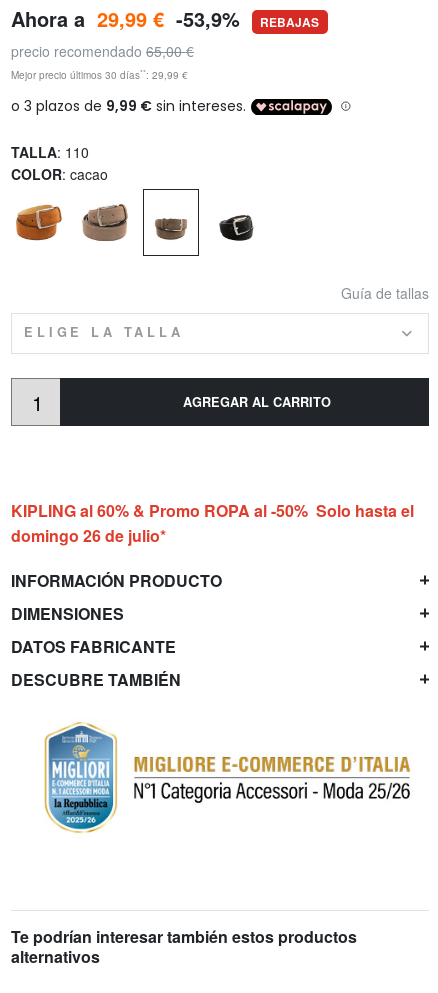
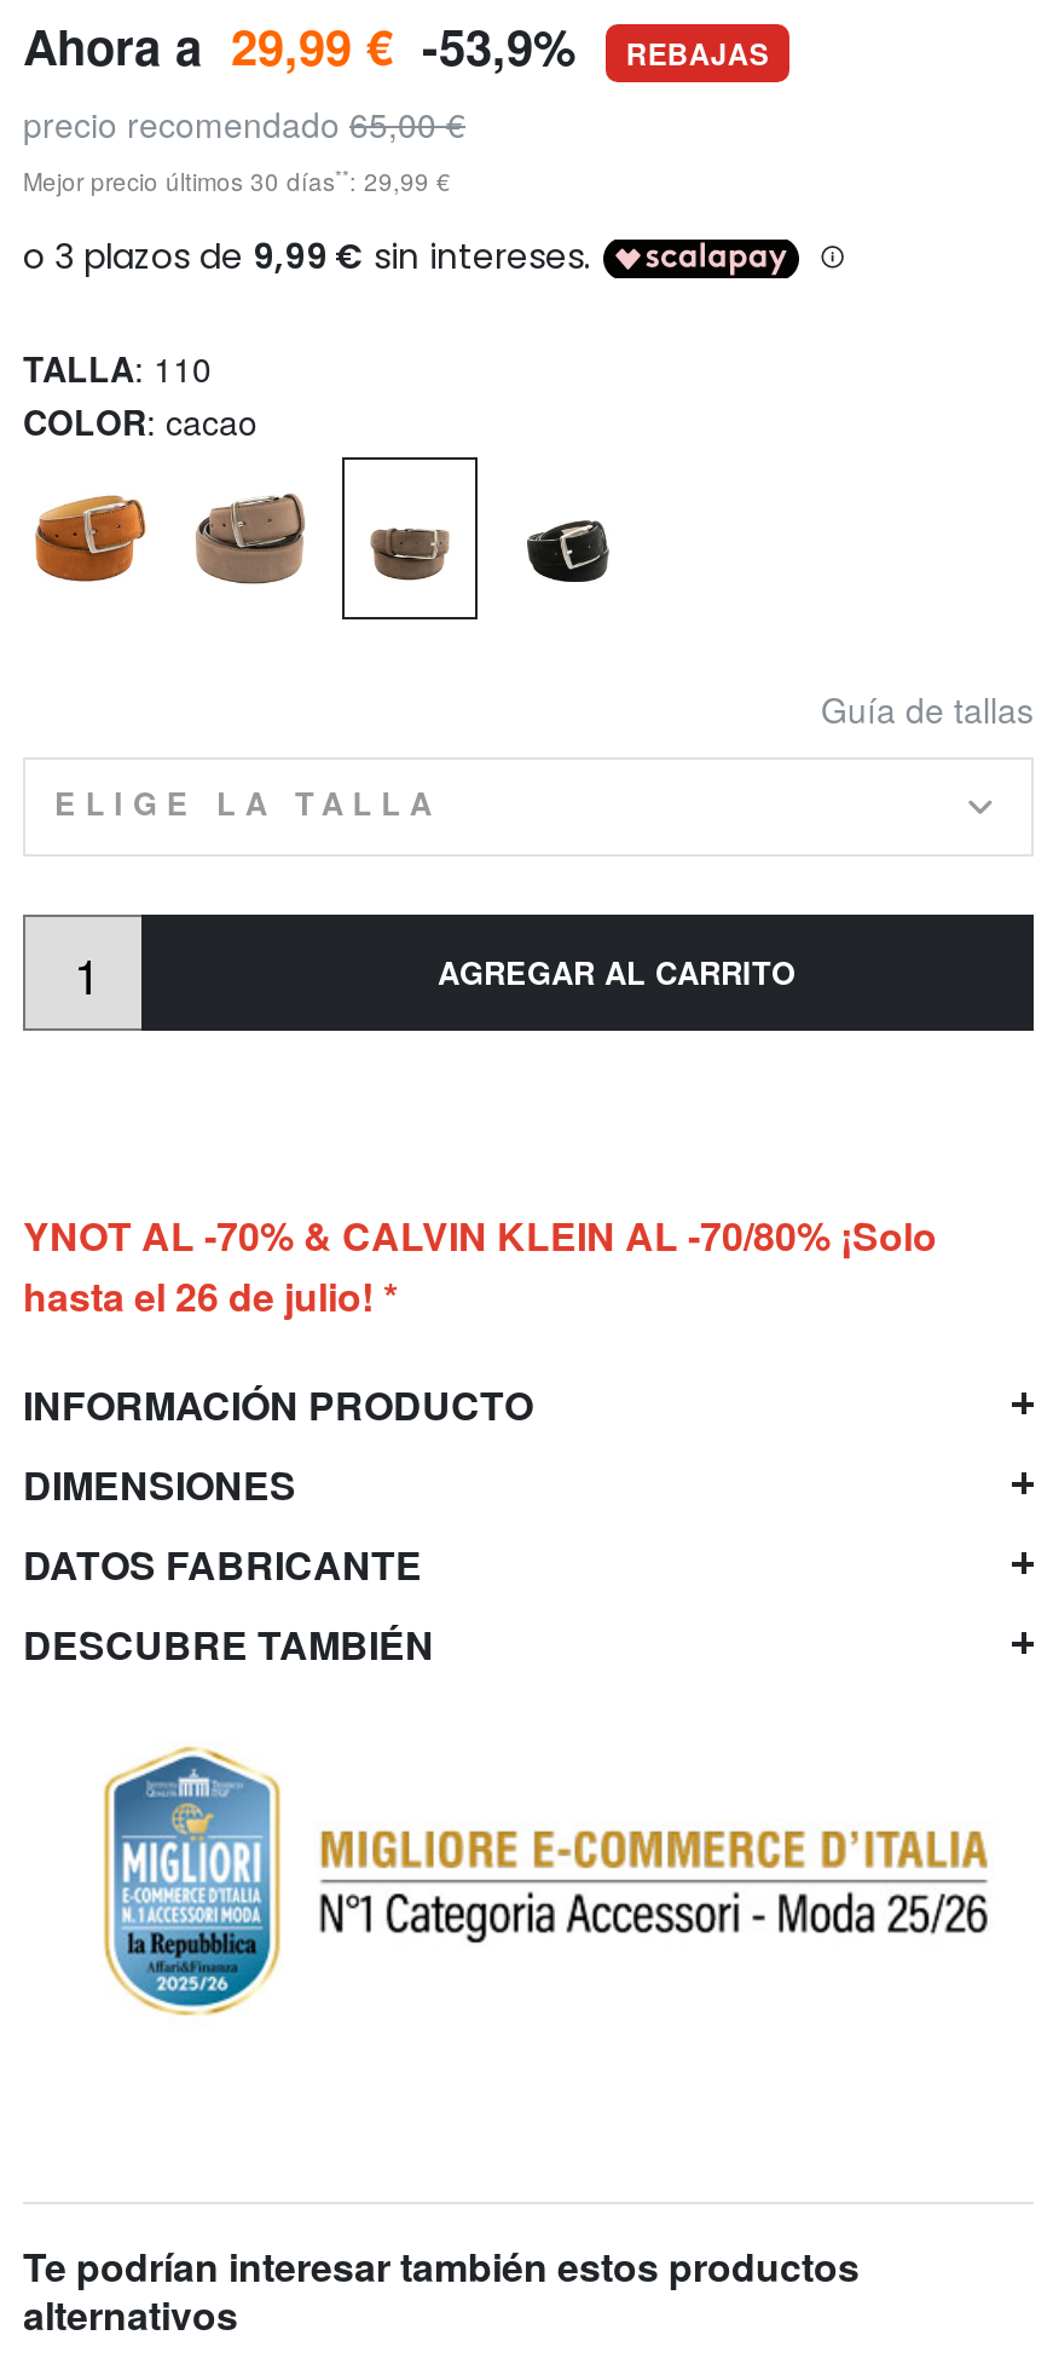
- KIPLING al 60% & Promo ROPA al -50% Solo hasta el
- domingo 26 de julio*
+ YNOT AL -70% & CALVIN KLEIN AL -70/80% ¡Solo
+ hasta el 26 de julio! *
